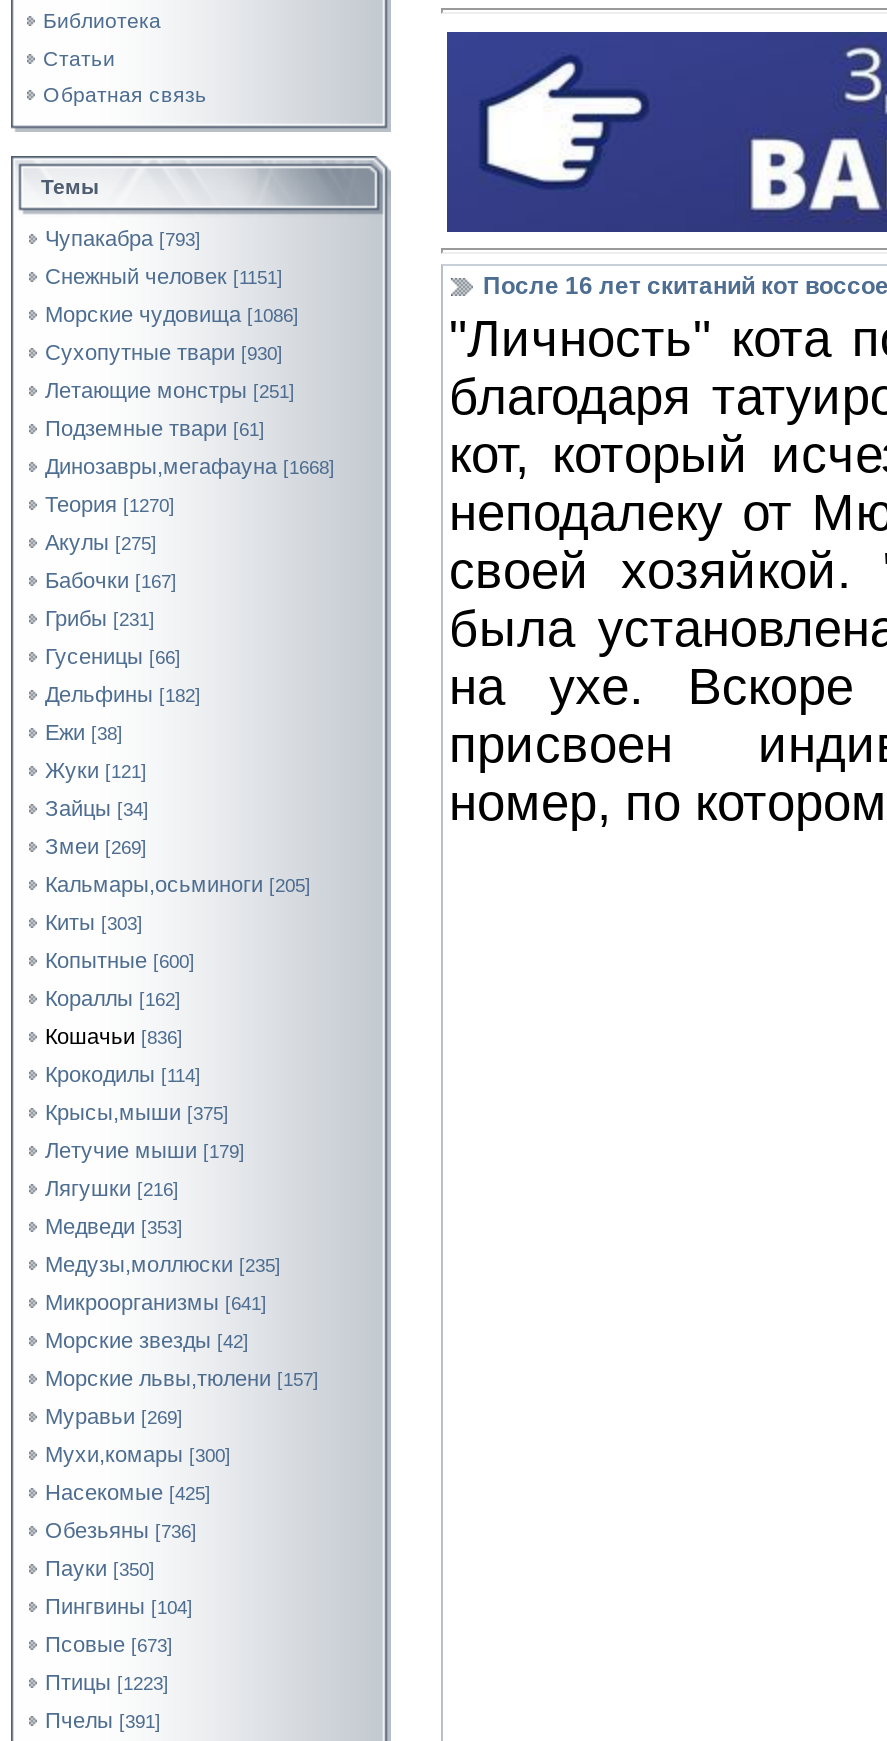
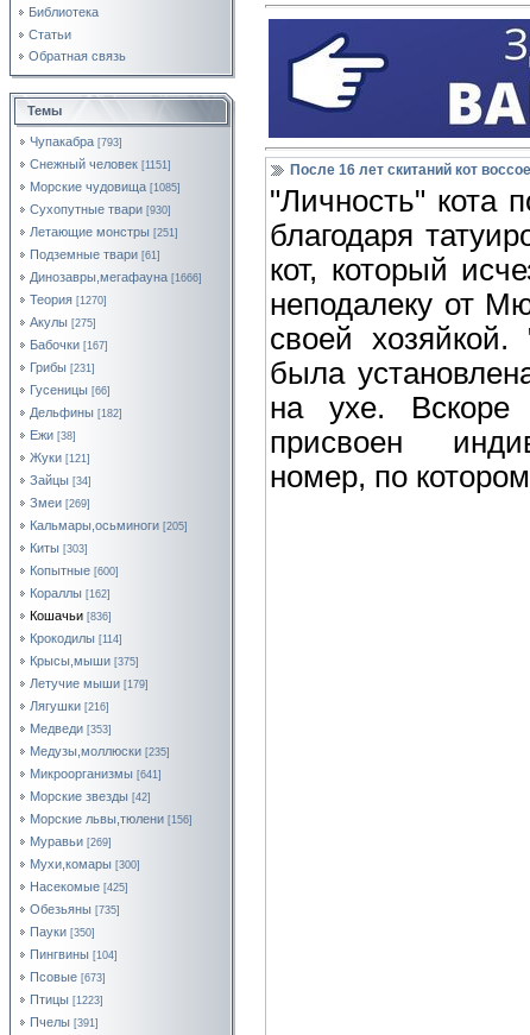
- Морские чудовища [1086]
+ Морские чудовища [1085]

- Динозавры,мегафауна [1668]
+ Динозавры,мегафауна [1666]

- Морские львы,тюлени [157]
+ Морские львы,тюлени [156]

- Обезьяны [736]
+ Обезьяны [735]
